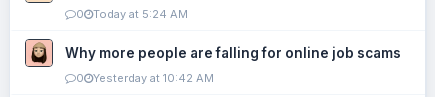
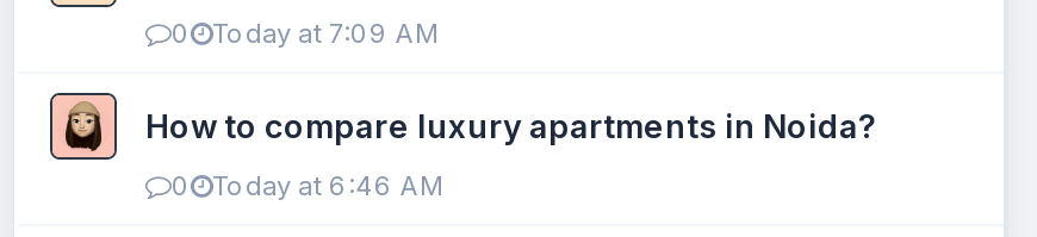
- 0 Today at 5:24 AM
+ 0 Today at 7:09 AM

- Why more people are falling for online job scams
+ How to compare luxury apartments in Noida?

- Yesterday at 10:42 AM
+ Today at 6:46 AM
